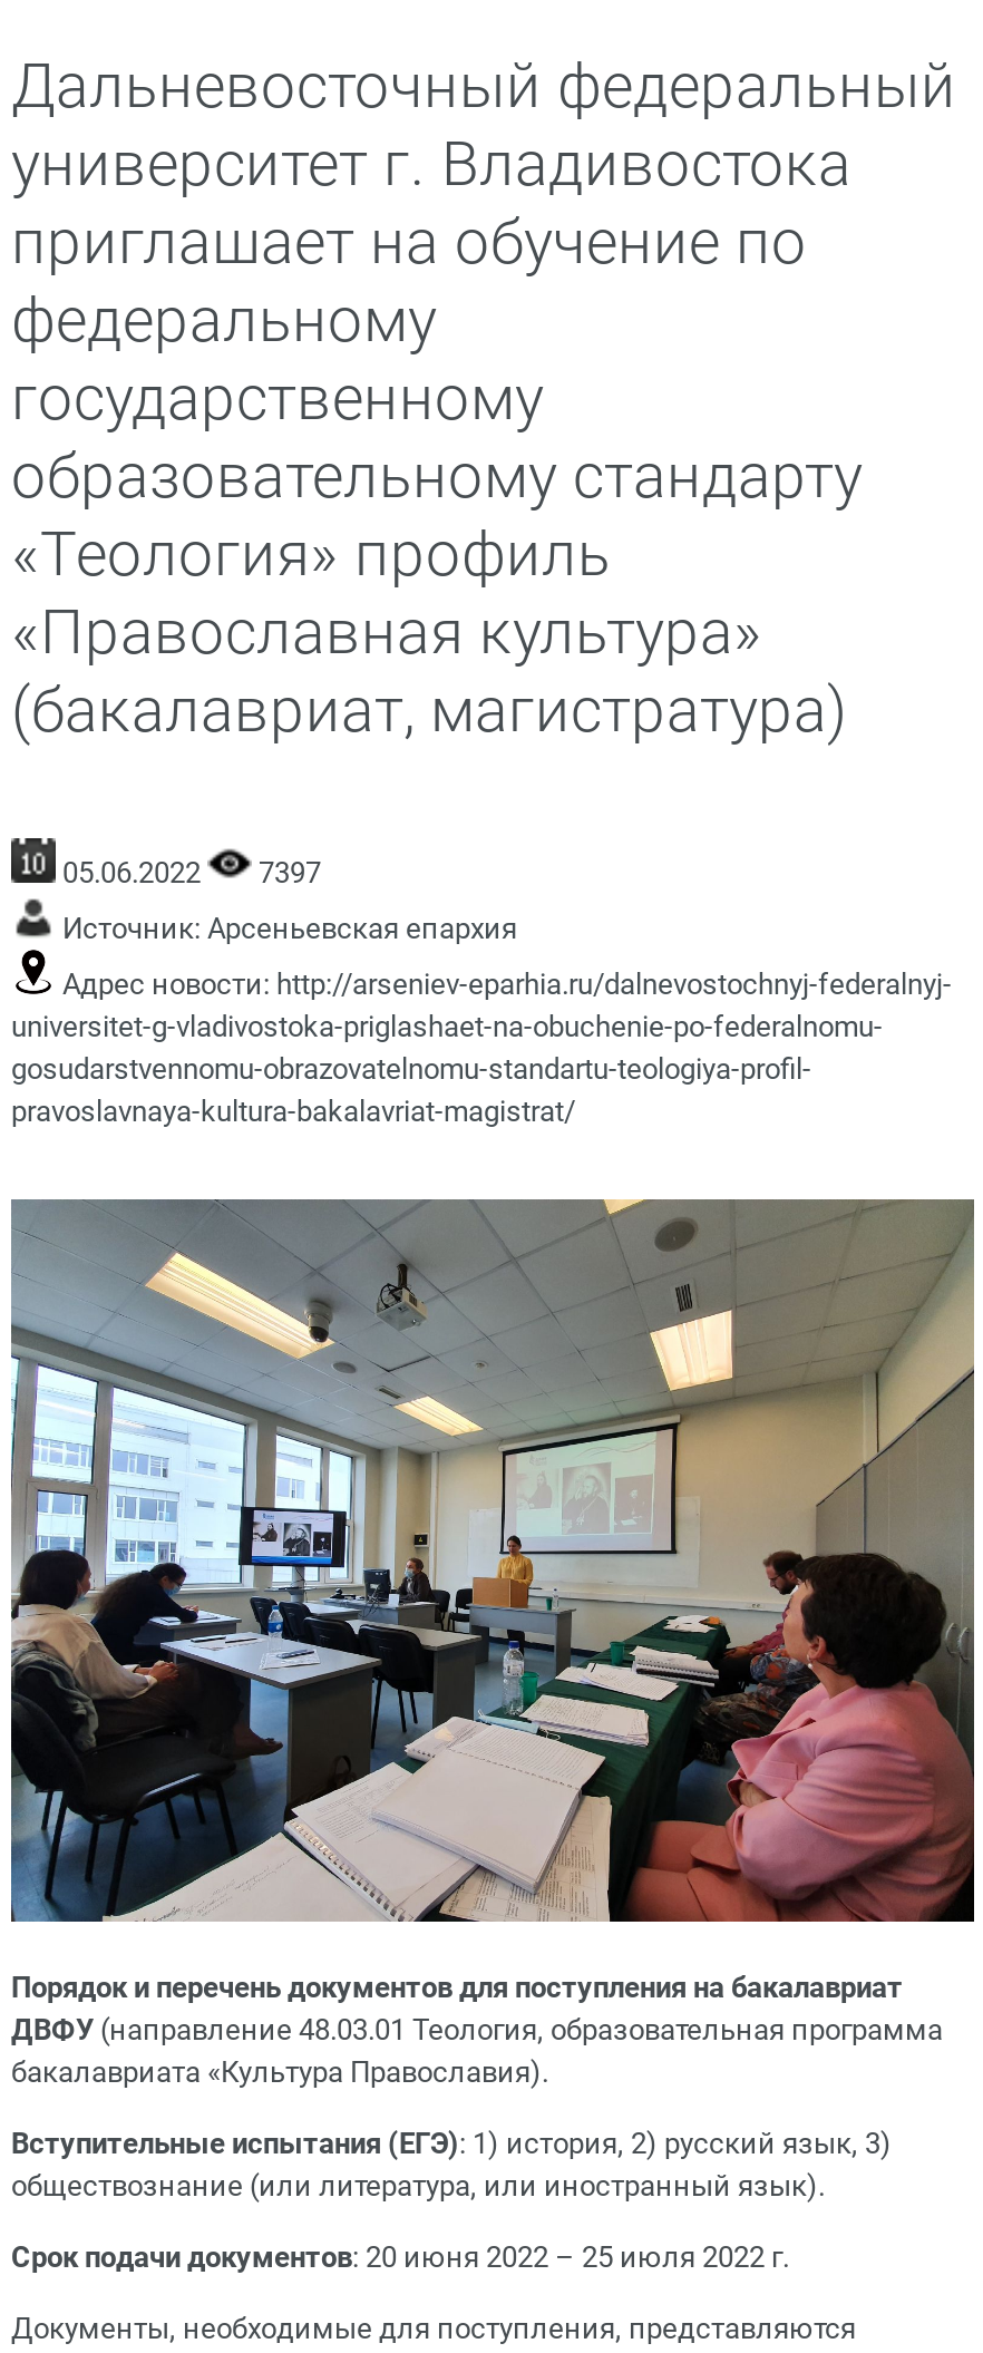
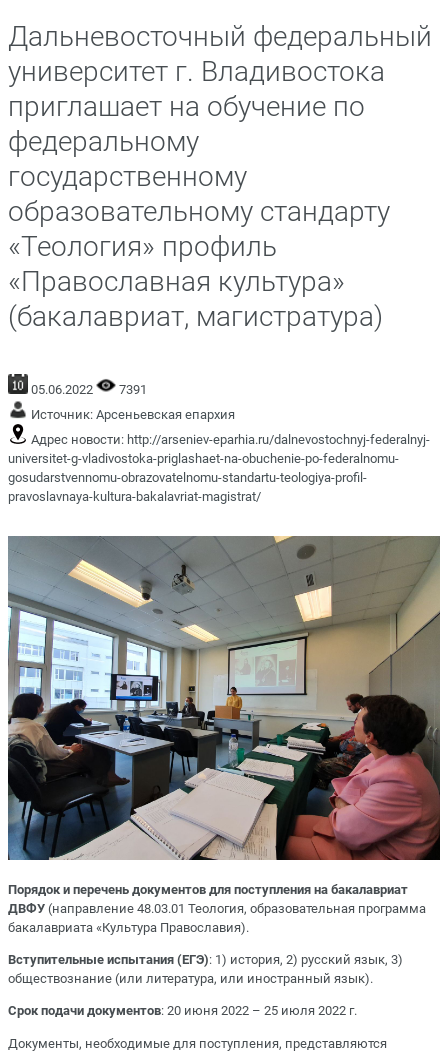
- 05.06.2022 7397
+ 05.06.2022 7391
